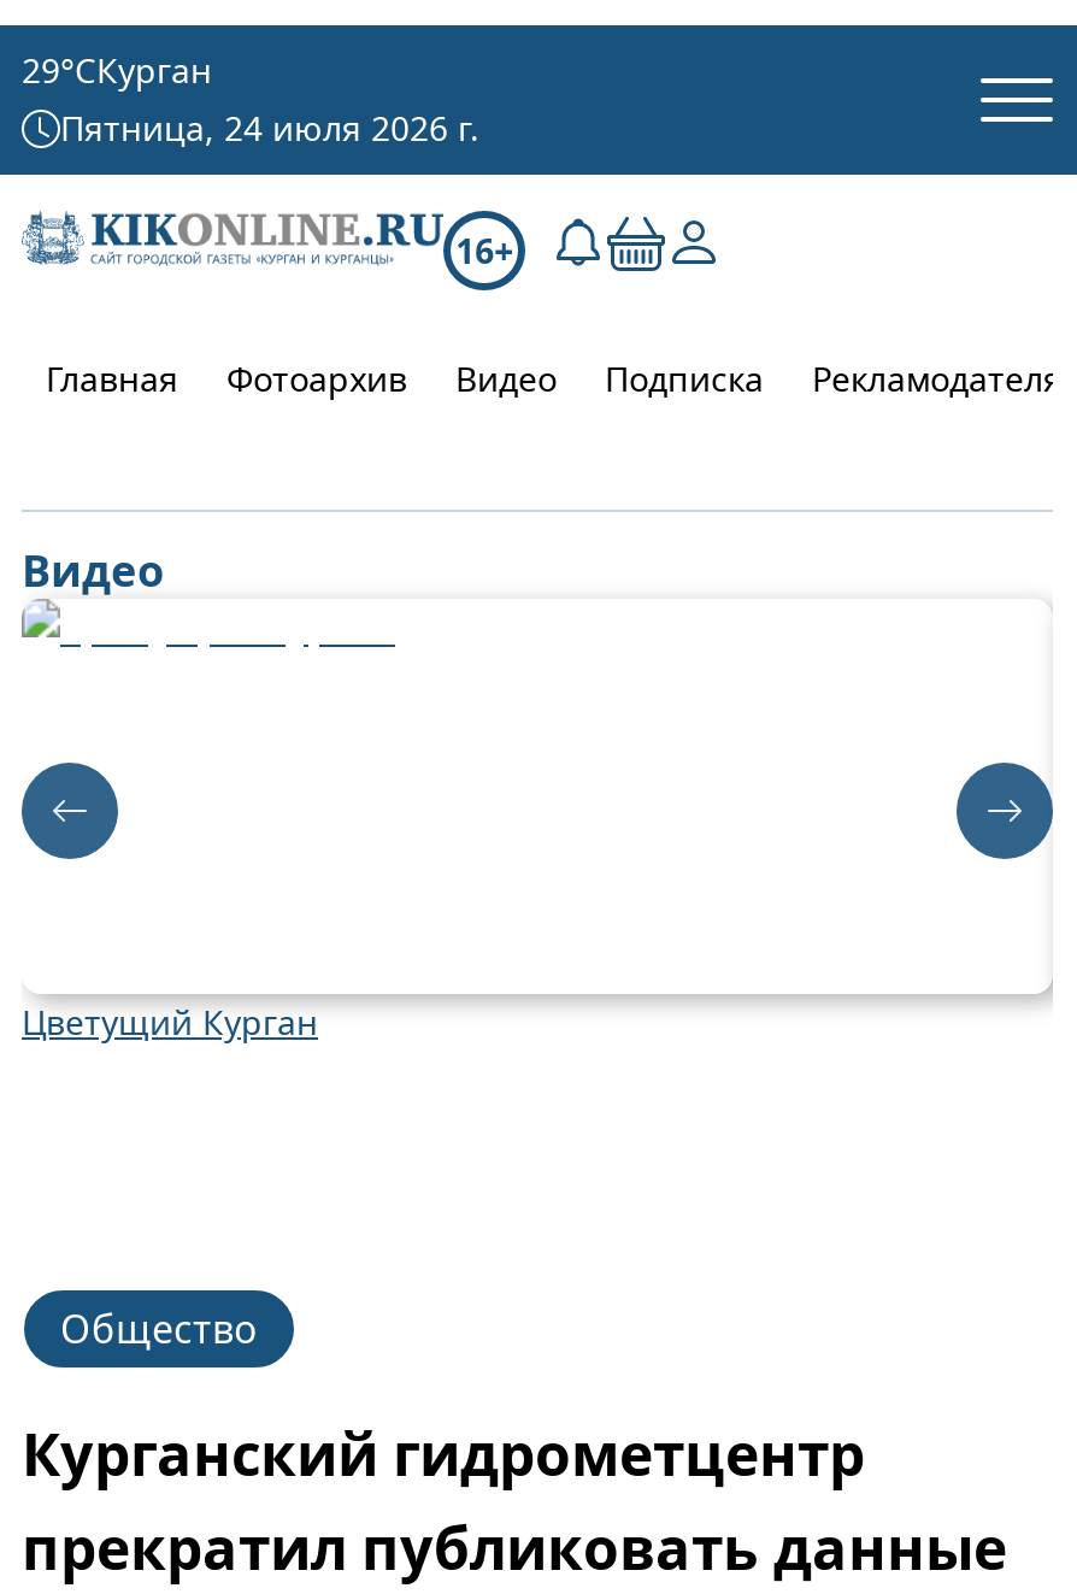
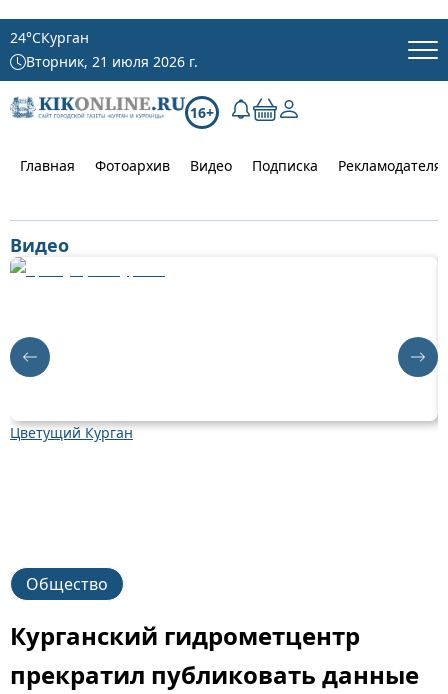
- 29°CКурган
+ 24°CКурган

- Пятница, 24 июля 2026 г.
+ Вторник, 21 июля 2026 г.

- [image]
+ [image]

- [image]
+ [image]
